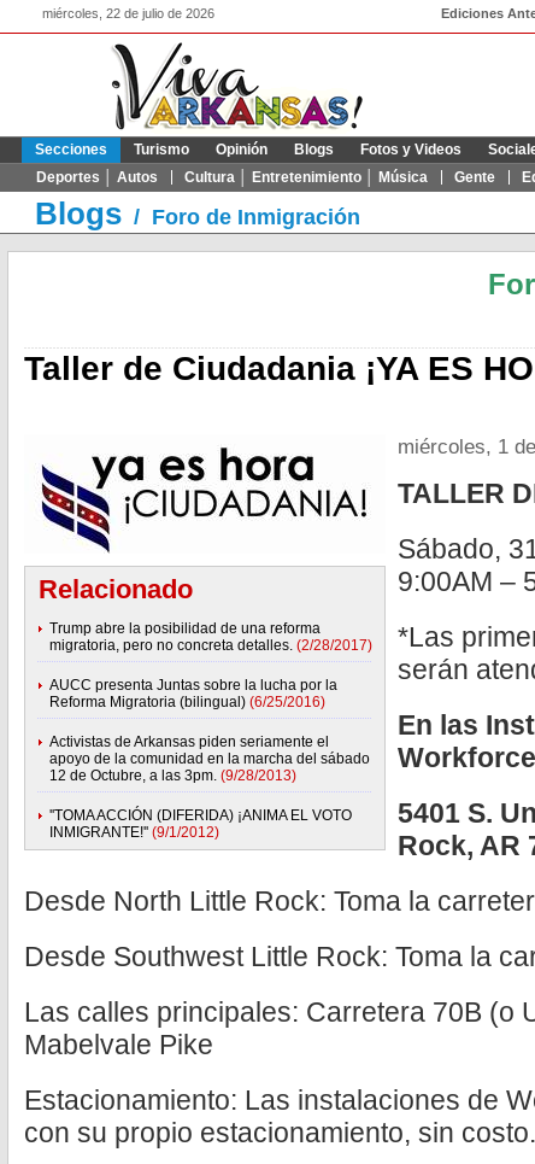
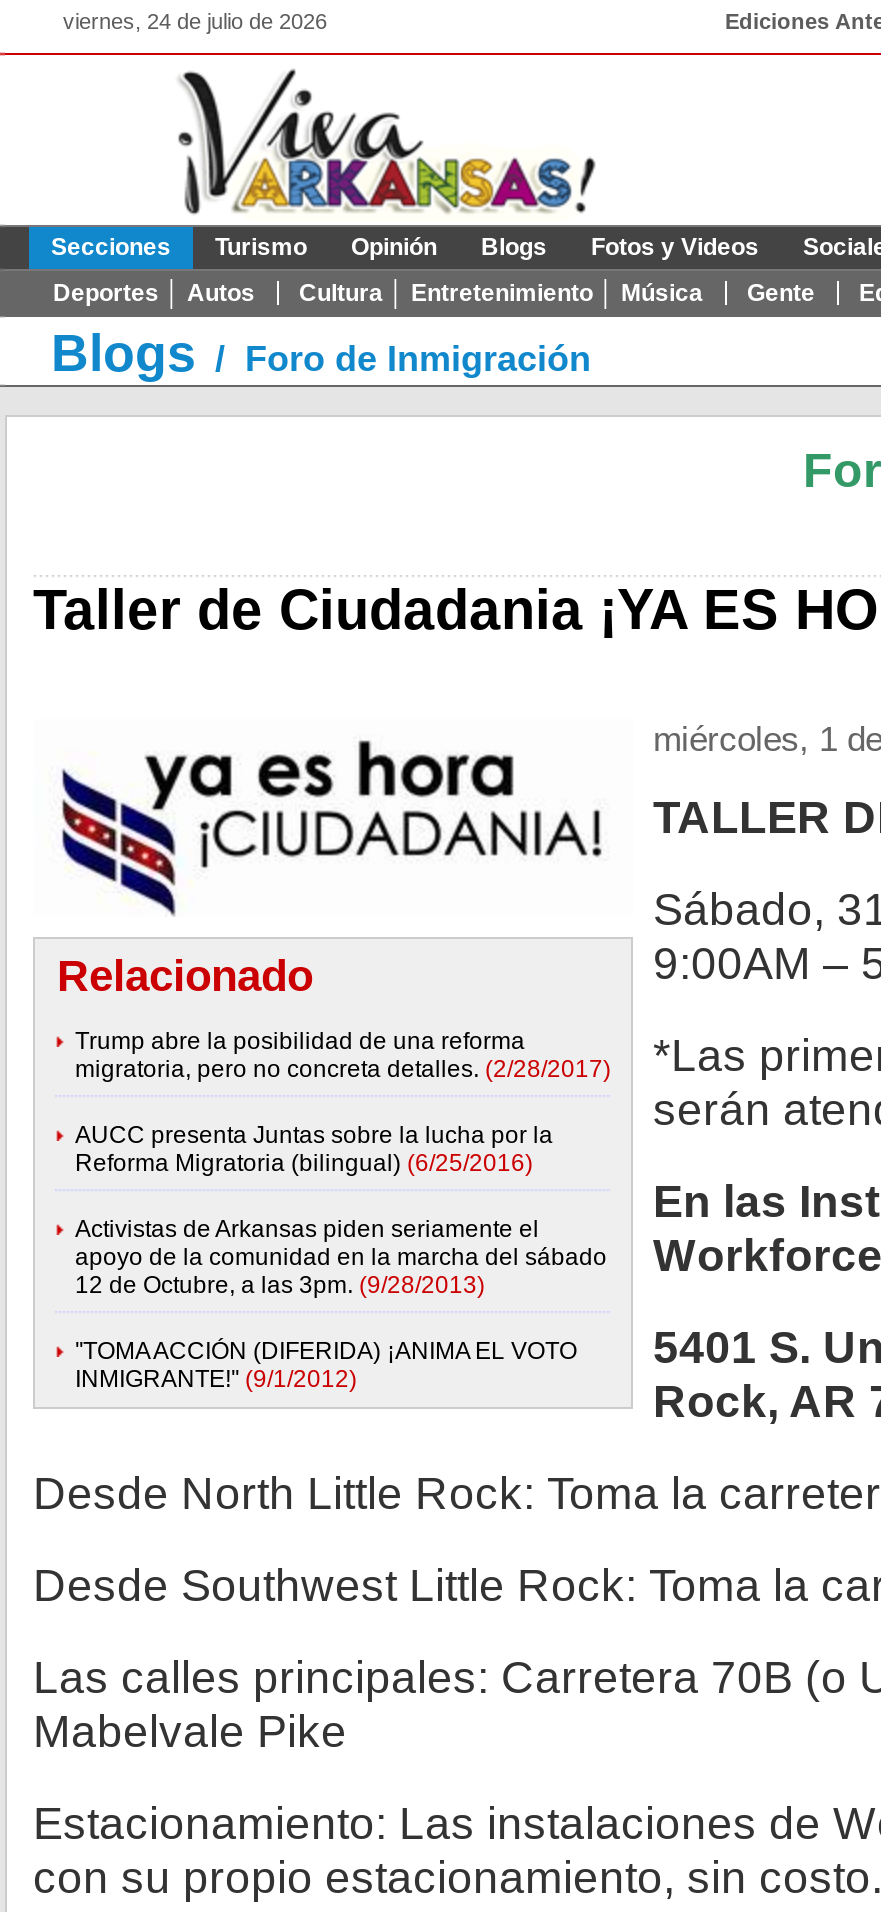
- miércoles, 22 de julio de 2026
+ viernes, 24 de julio de 2026
